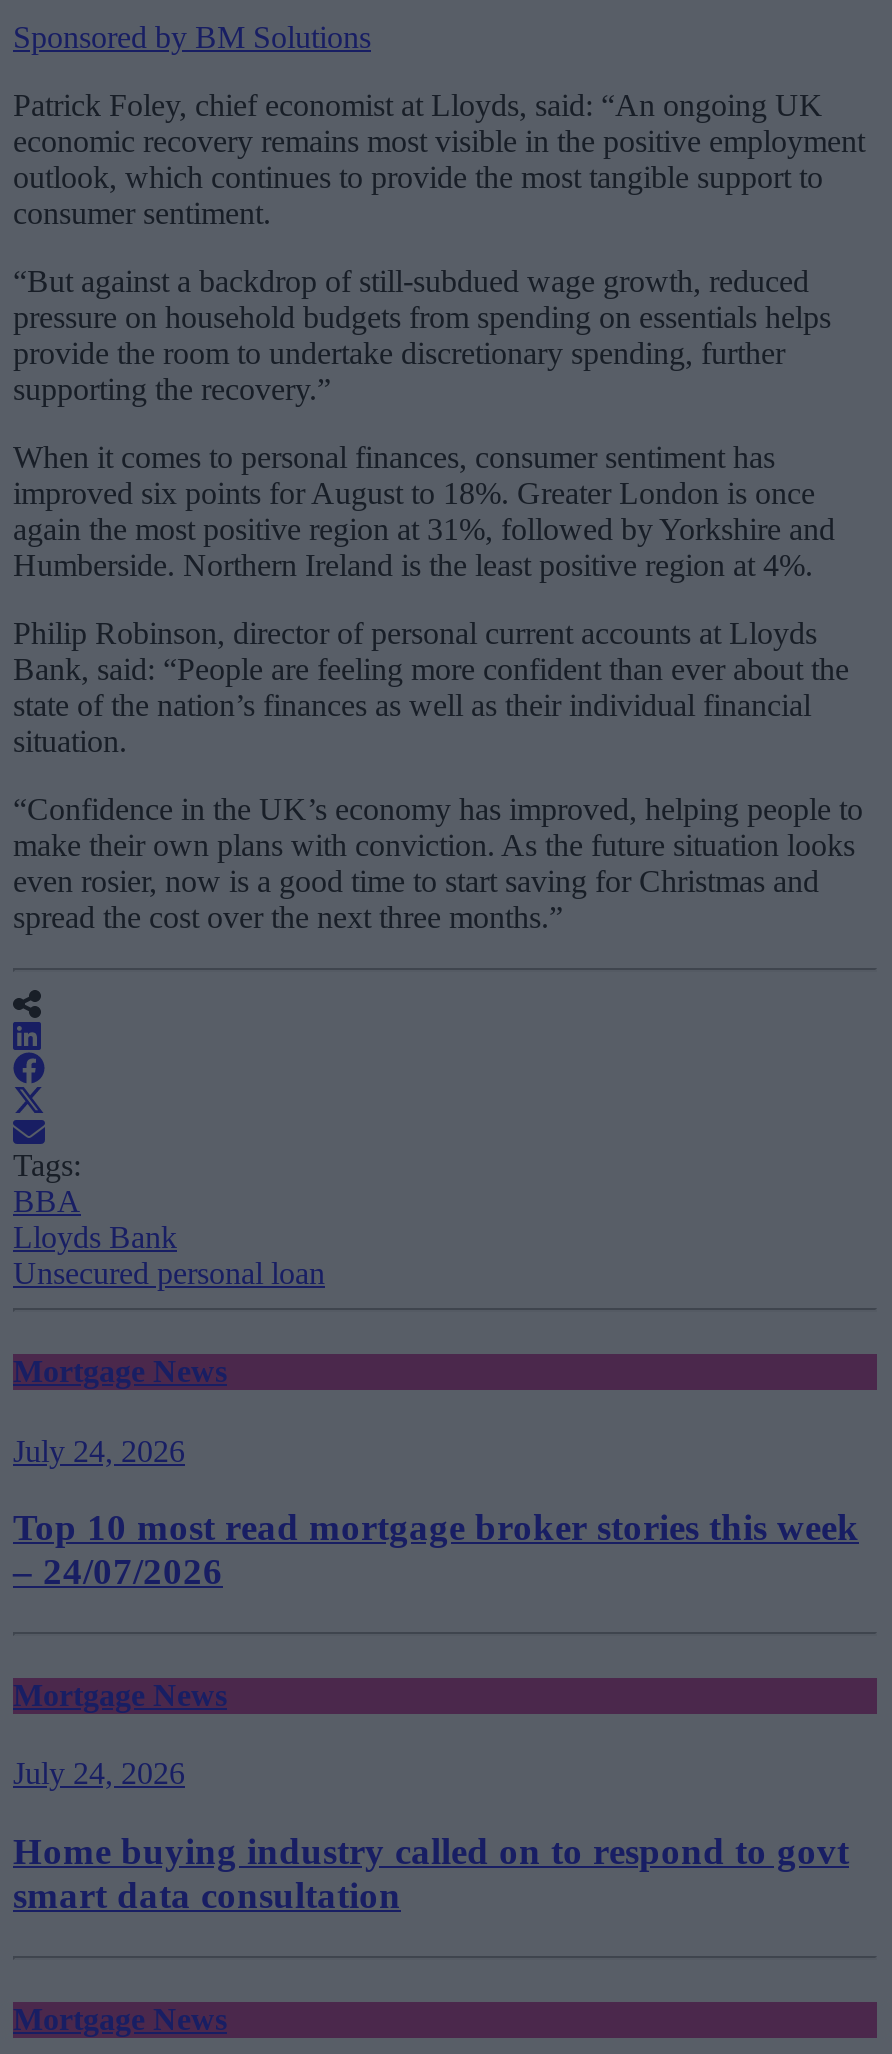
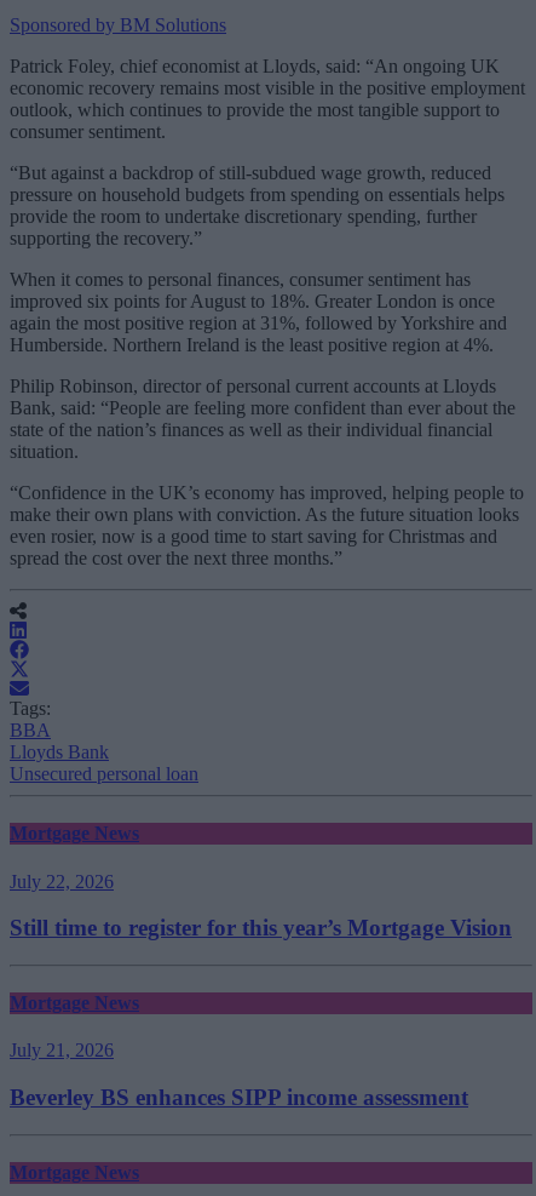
- July 24, 2026
+ July 22, 2026

- Top 10 most read mortgage broker stories this week
- – 24/07/2026
+ Still time to register for this year’s Mortgage Vision

- July 24, 2026
+ July 21, 2026

- Home buying industry called on to respond to govt
- smart data consultation
+ Beverley BS enhances SIPP income assessment
